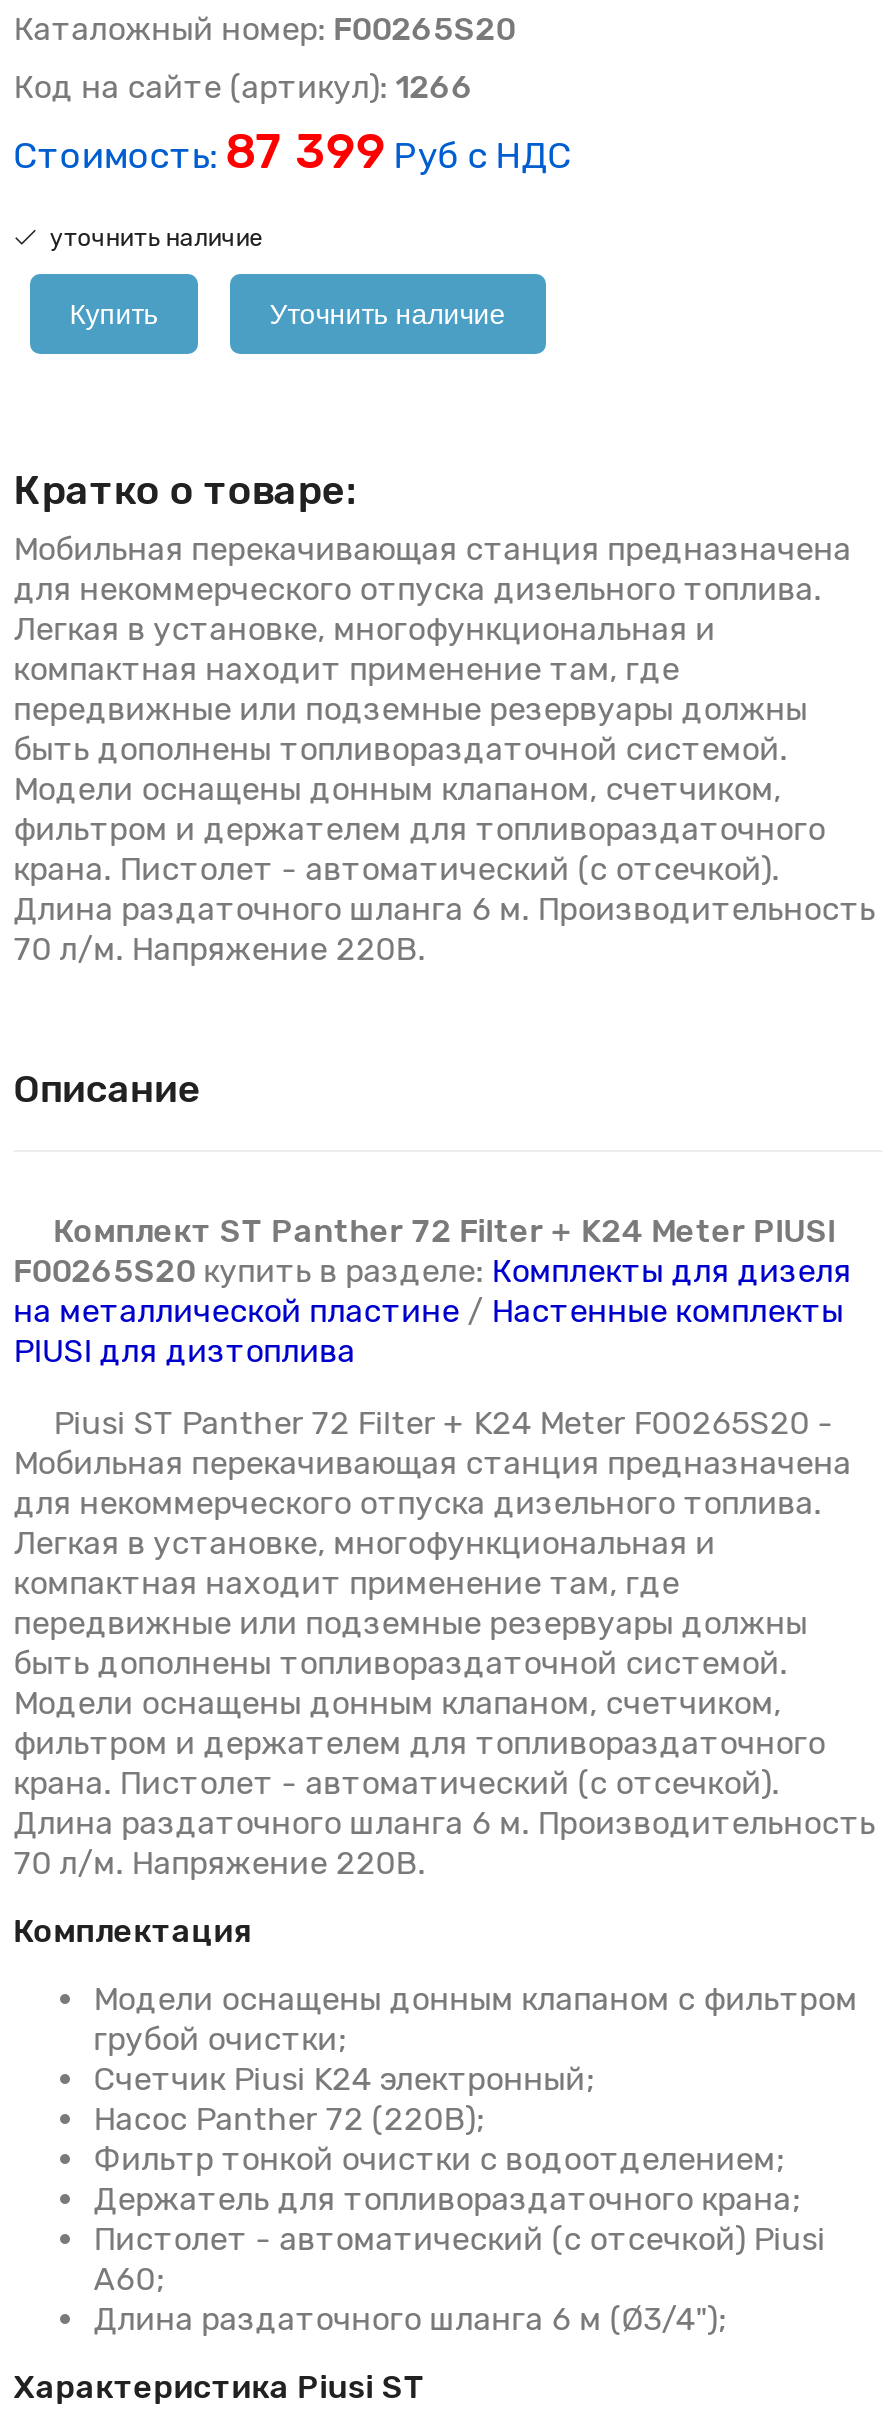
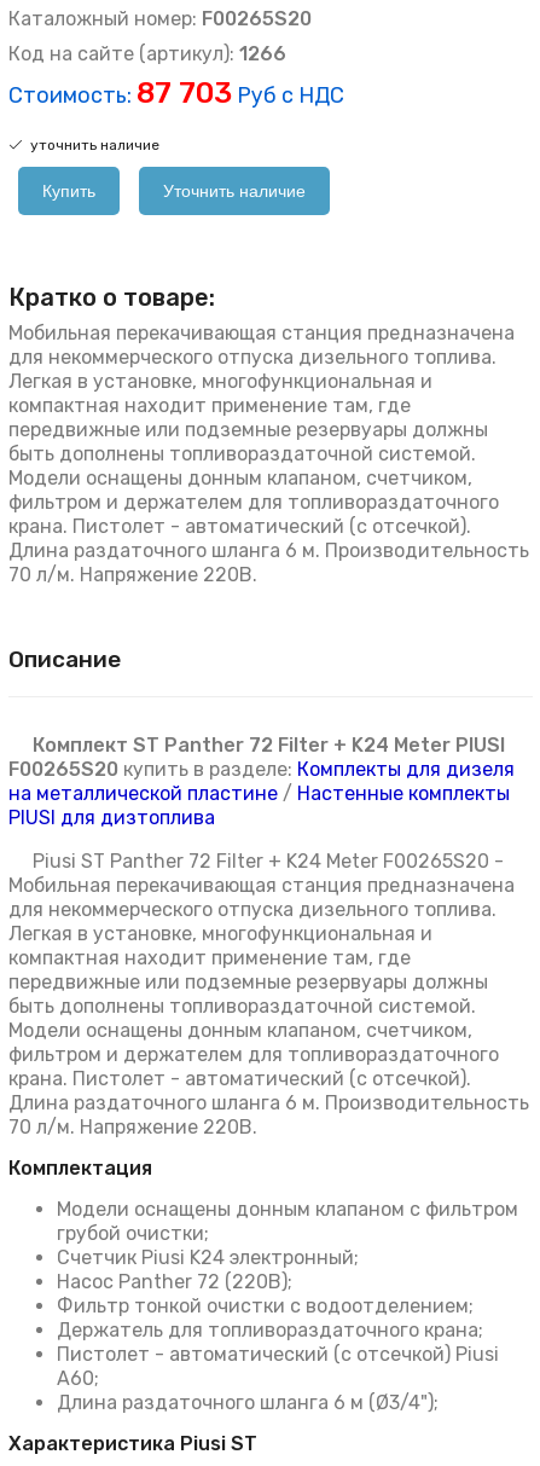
- Cтоимость: 87 399 Руб с НДС
+ Cтоимость: 87 703 Руб с НДС
